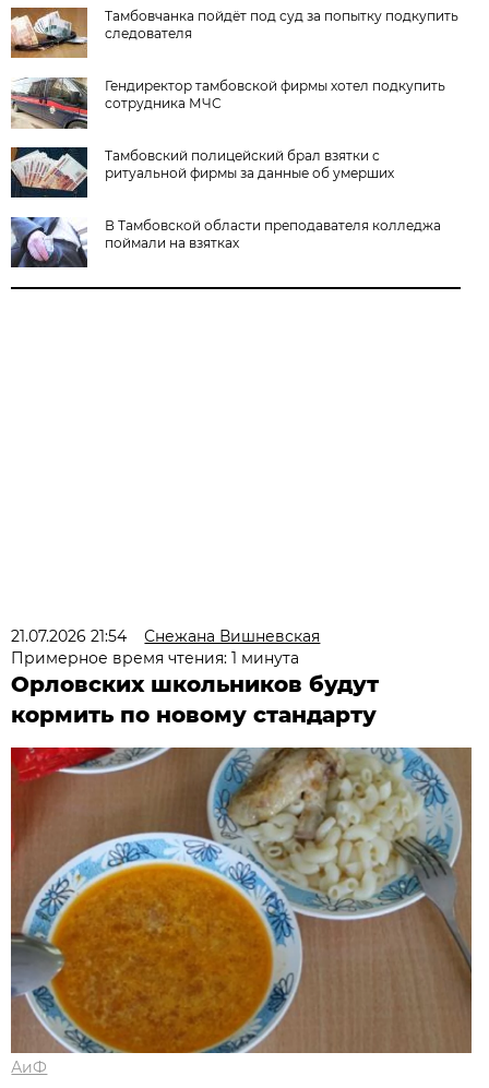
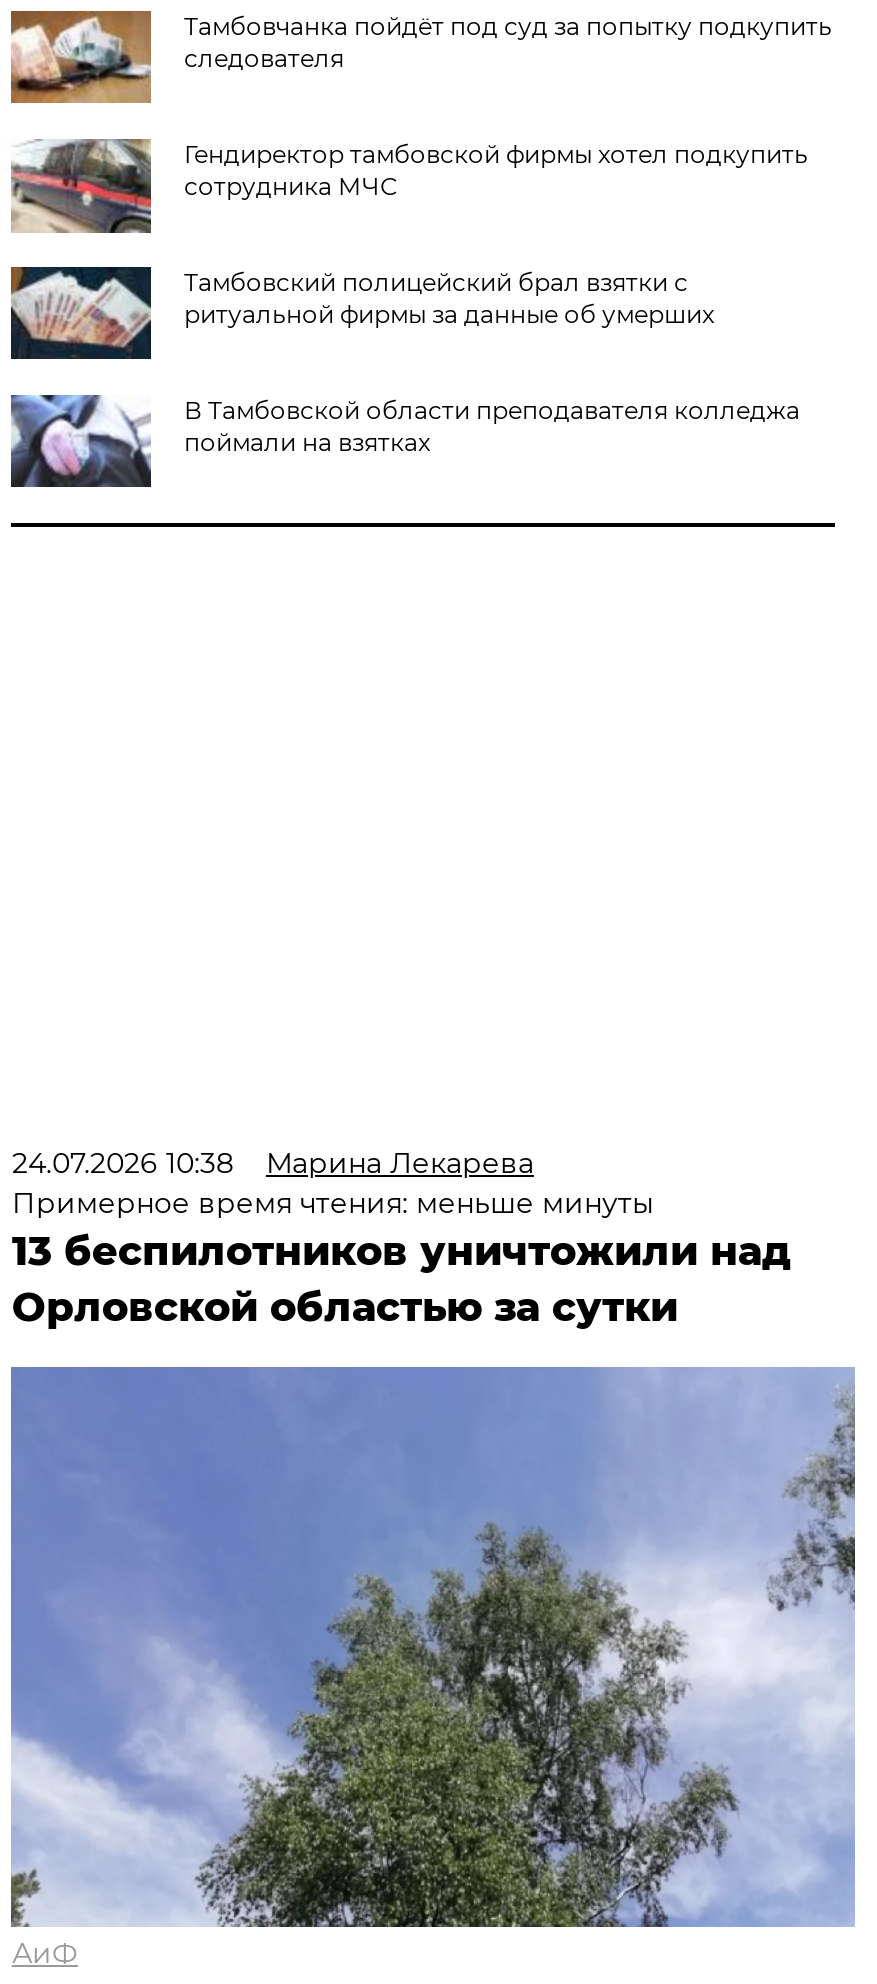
- 21.07.2026 21:54
- Снежана Вишневская
- Примерное время чтения: 1 минута
- Орловских школьников будут
- кормить по новому стандарту
+ 24.07.2026 10:38
+ Марина Лекарева
+ Примерное время чтения: меньше минуты
+ 13 беспилотников уничтожили над
+ Орловской областью за сутки

- [image]
+ [image]
